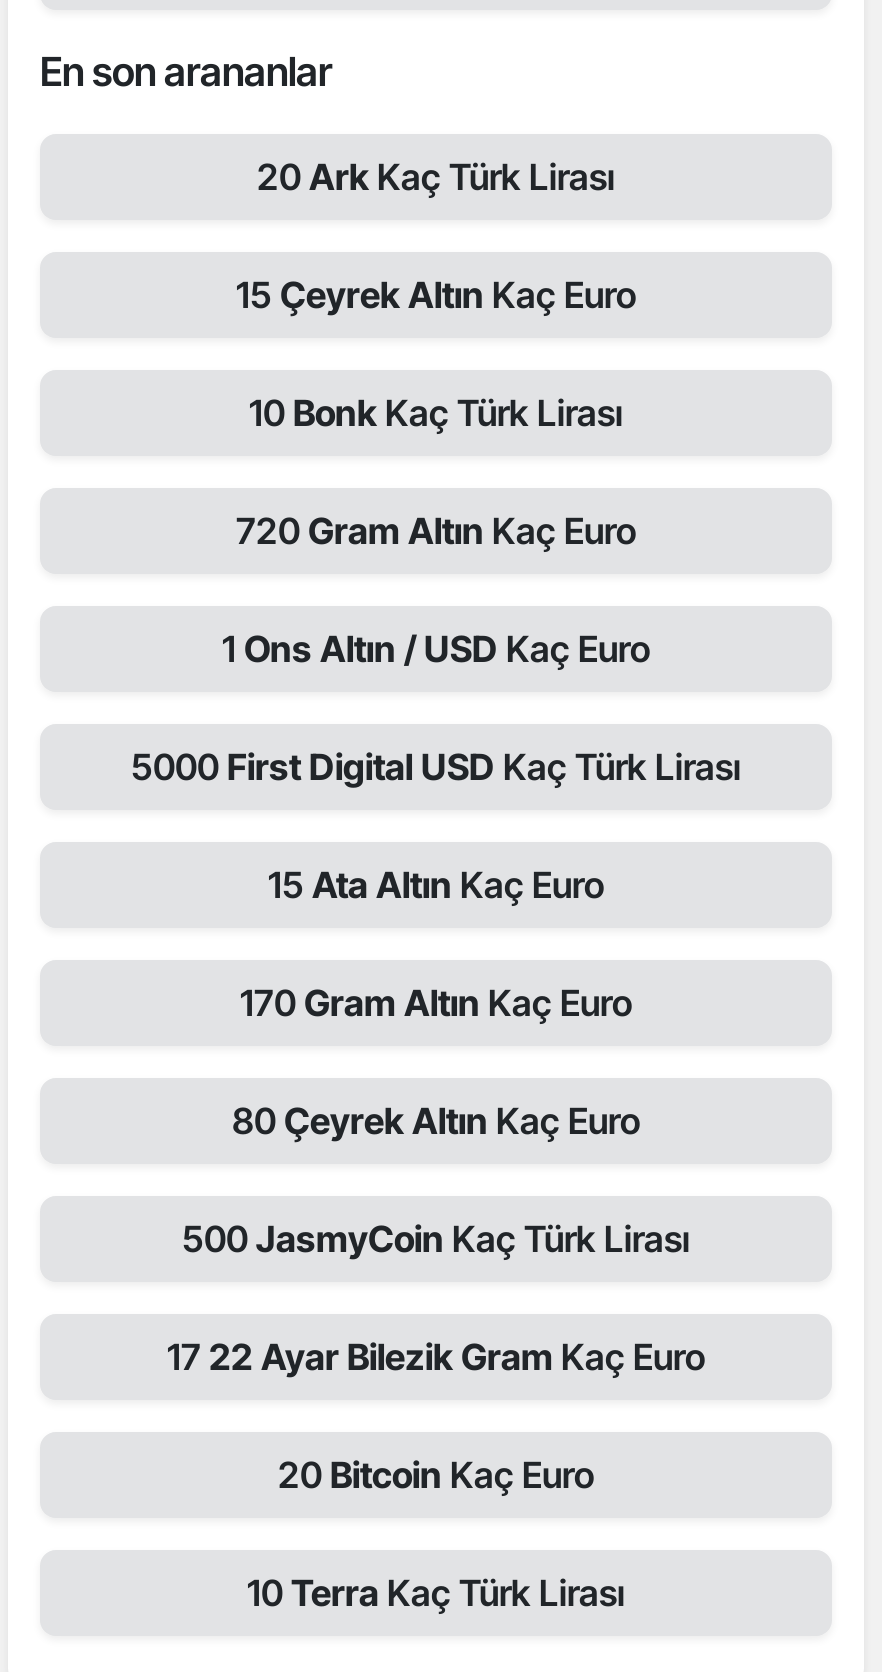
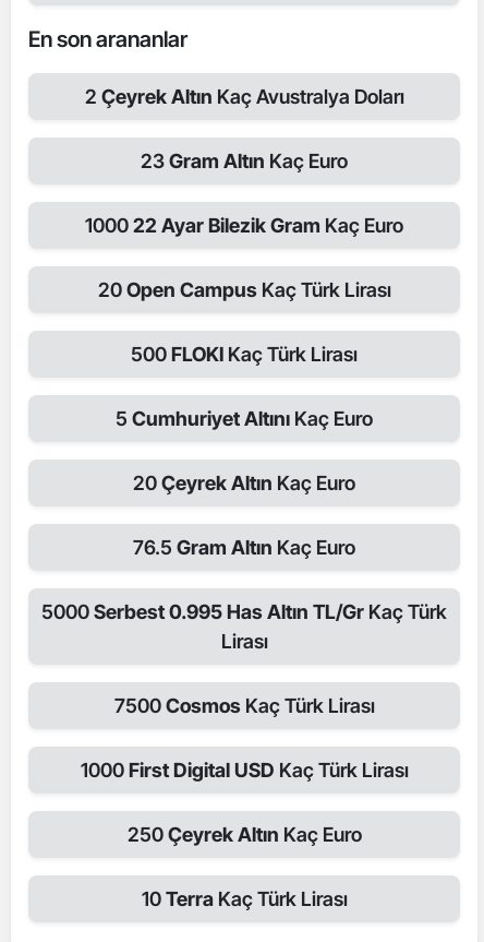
- 20 Ark Kaç Türk Lirası
+ 2 Çeyrek Altın Kaç Avustralya Doları

- 15 Çeyrek Altın Kaç Euro
+ 23 Gram Altın Kaç Euro

- 10 Bonk Kaç Türk Lirası
+ 1000 22 Ayar Bilezik Gram Kaç Euro

- 720 Gram Altın Kaç Euro
+ 20 Open Campus Kaç Türk Lirası

- 1 Ons Altın / USD Kaç Euro
+ 500 FLOKI Kaç Türk Lirası

- 5000 First Digital USD Kaç Türk Lirası
+ 5 Cumhuriyet Altını Kaç Euro

- 15 Ata Altın Kaç Euro
+ 20 Çeyrek Altın Kaç Euro

- 170 Gram Altın Kaç Euro
+ 76.5 Gram Altın Kaç Euro

- 80 Çeyrek Altın Kaç Euro
+ 5000 Serbest 0.995 Has Altın TL/Gr Kaç Türk
+ Lirası

- 500 JasmyCoin Kaç Türk Lirası
+ 7500 Cosmos Kaç Türk Lirası

- 17 22 Ayar Bilezik Gram Kaç Euro
+ 1000 First Digital USD Kaç Türk Lirası

- 20 Bitcoin Kaç Euro
+ 250 Çeyrek Altın Kaç Euro
